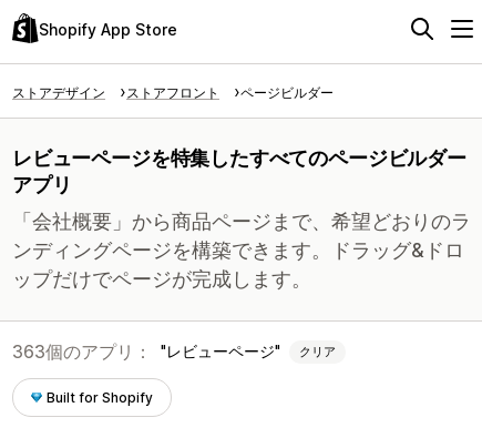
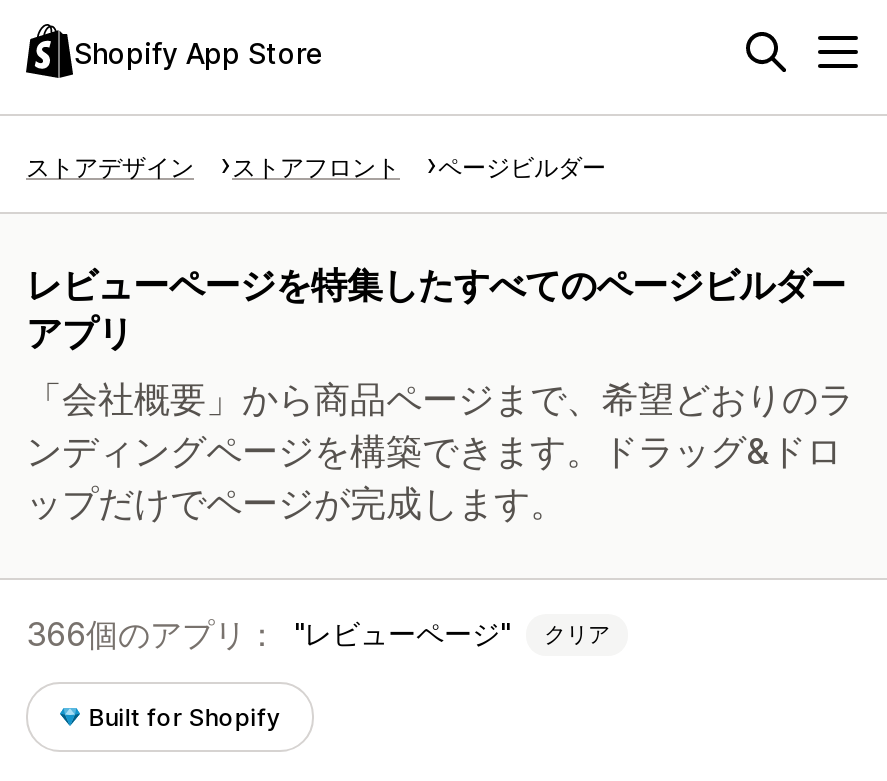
- 363個のアプリ： レビューページ クリア
+ 366個のアプリ： レビューページ クリア
